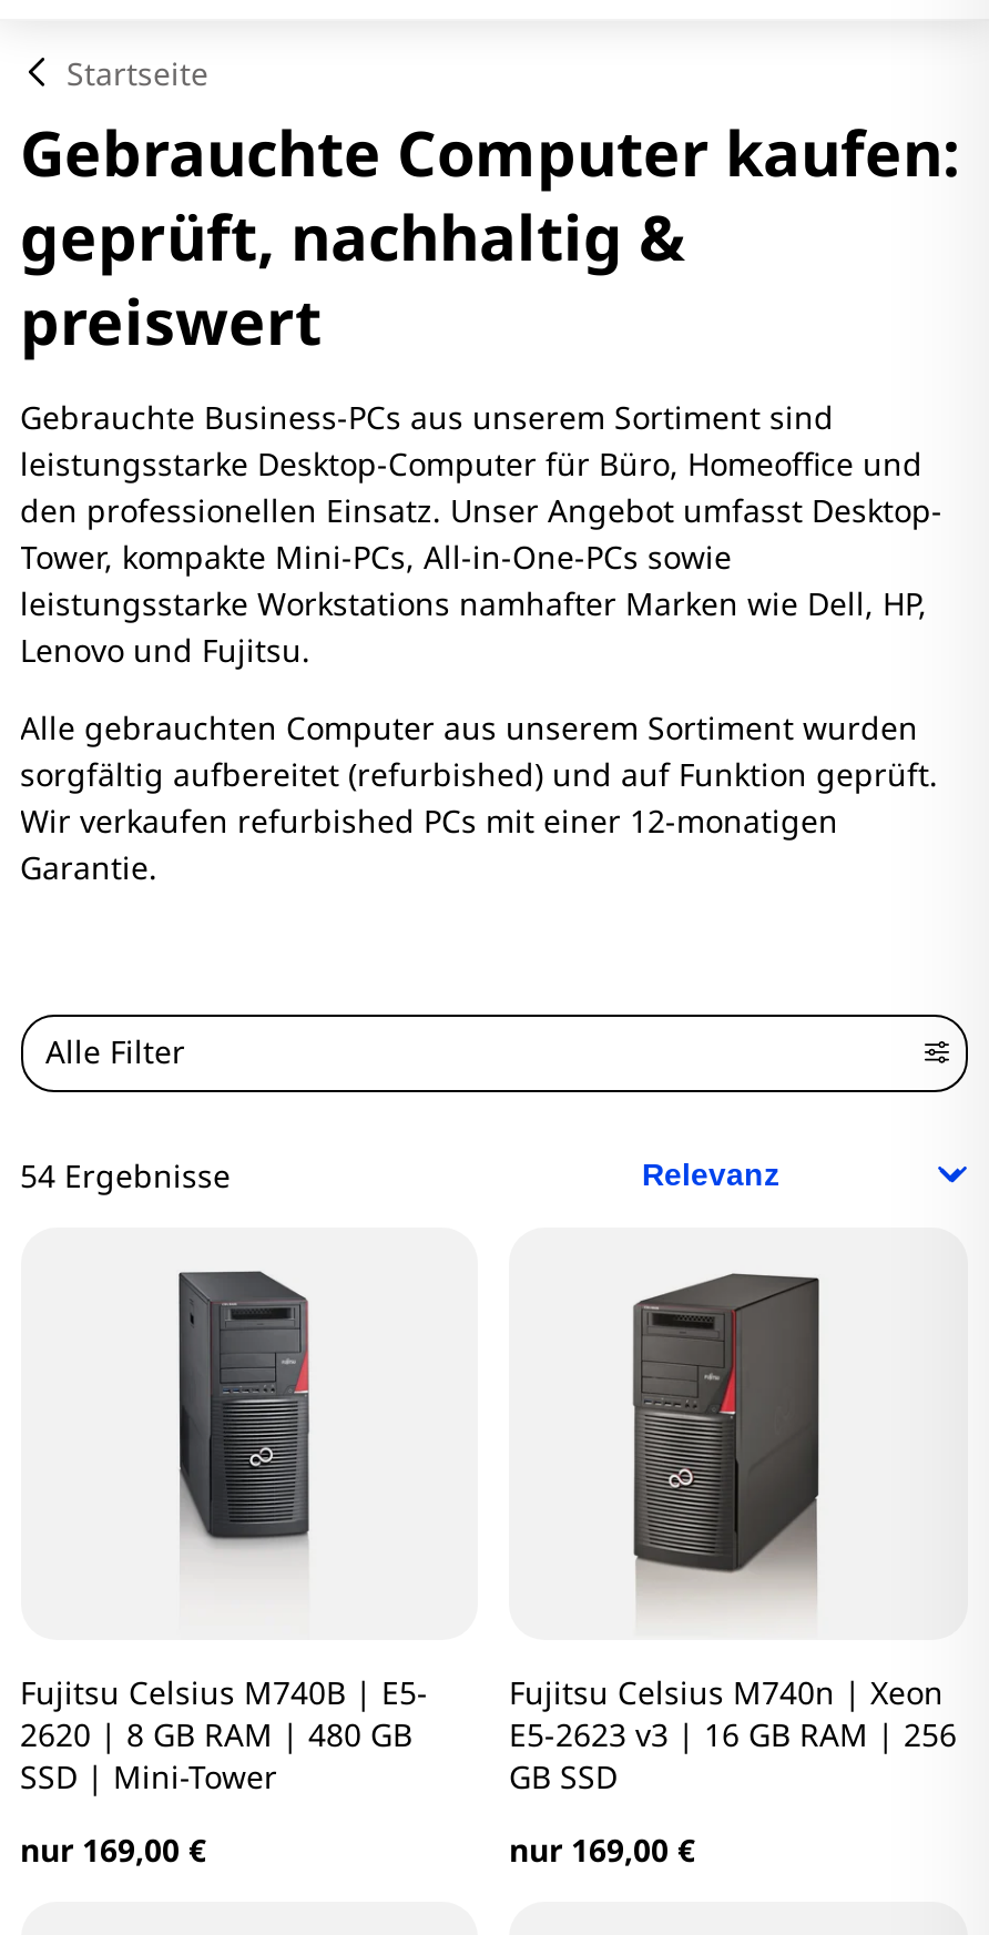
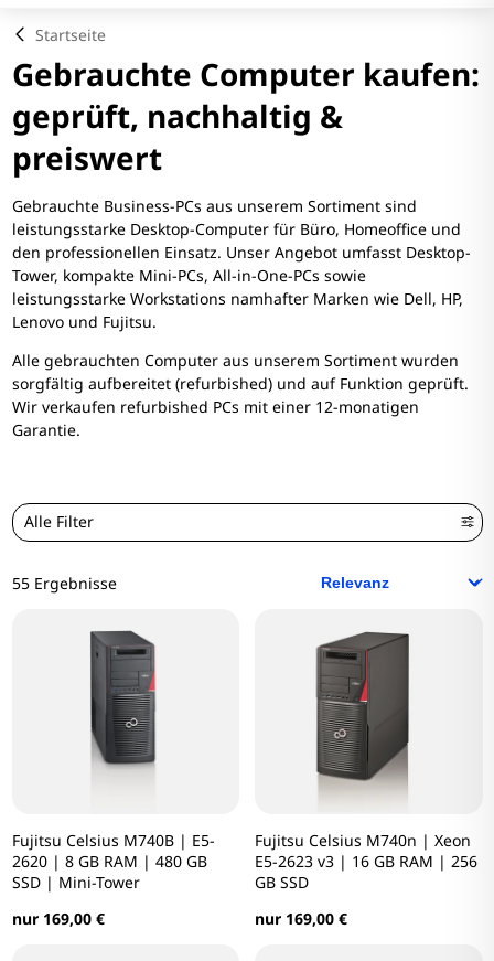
- 54 Ergebnisse
+ 55 Ergebnisse
